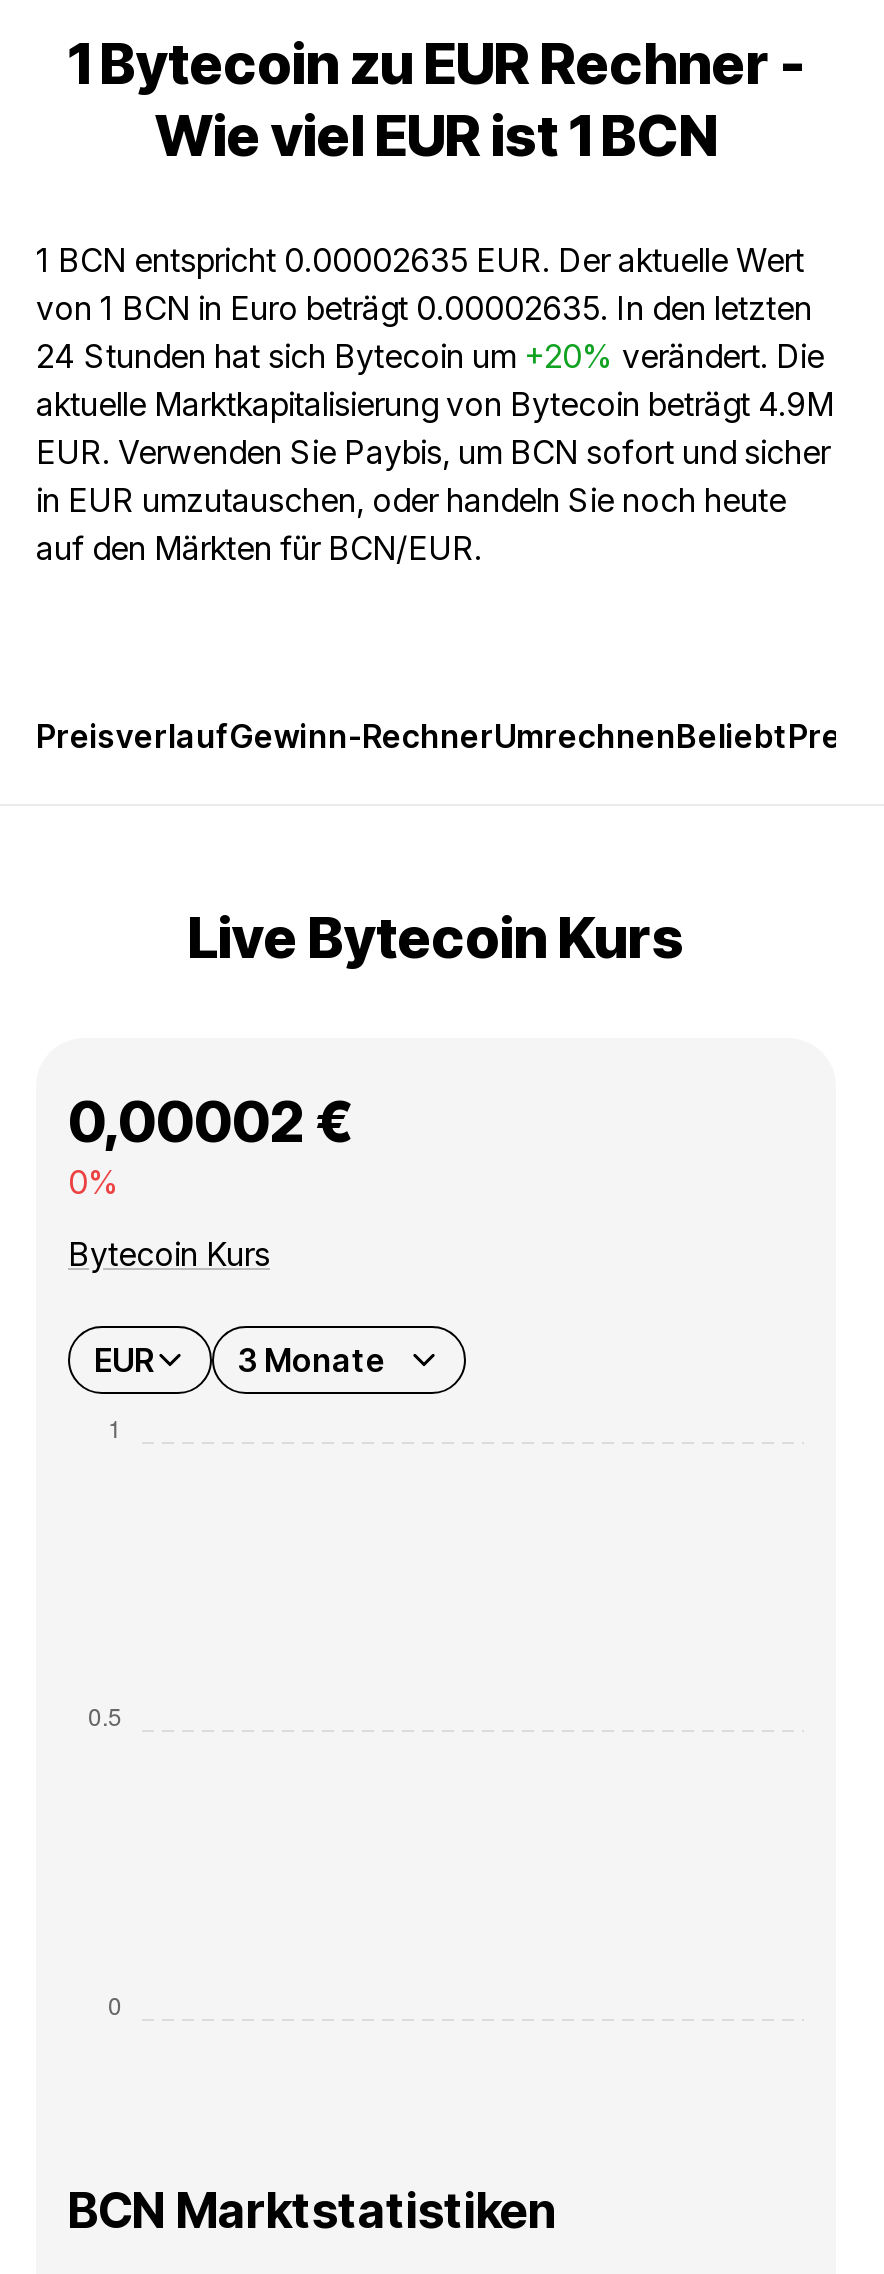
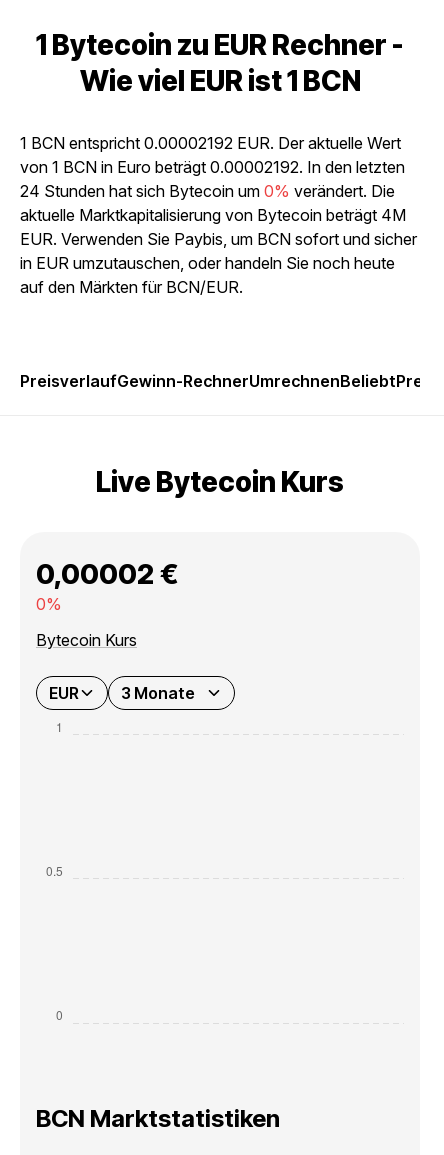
- 1 BCN entspricht 0.00002635 EUR. Der aktuelle Wert
+ 1 BCN entspricht 0.00002192 EUR. Der aktuelle Wert

- von 1 BCN in Euro beträgt 0.00002635. In den letzten
+ von 1 BCN in Euro beträgt 0.00002192. In den letzten

- 24 Stunden hat sich Bytecoin um +20% verändert. Die
+ 24 Stunden hat sich Bytecoin um 0% verändert. Die

- aktuelle Marktkapitalisierung von Bytecoin beträgt 4.9M
+ aktuelle Marktkapitalisierung von Bytecoin beträgt 4M
